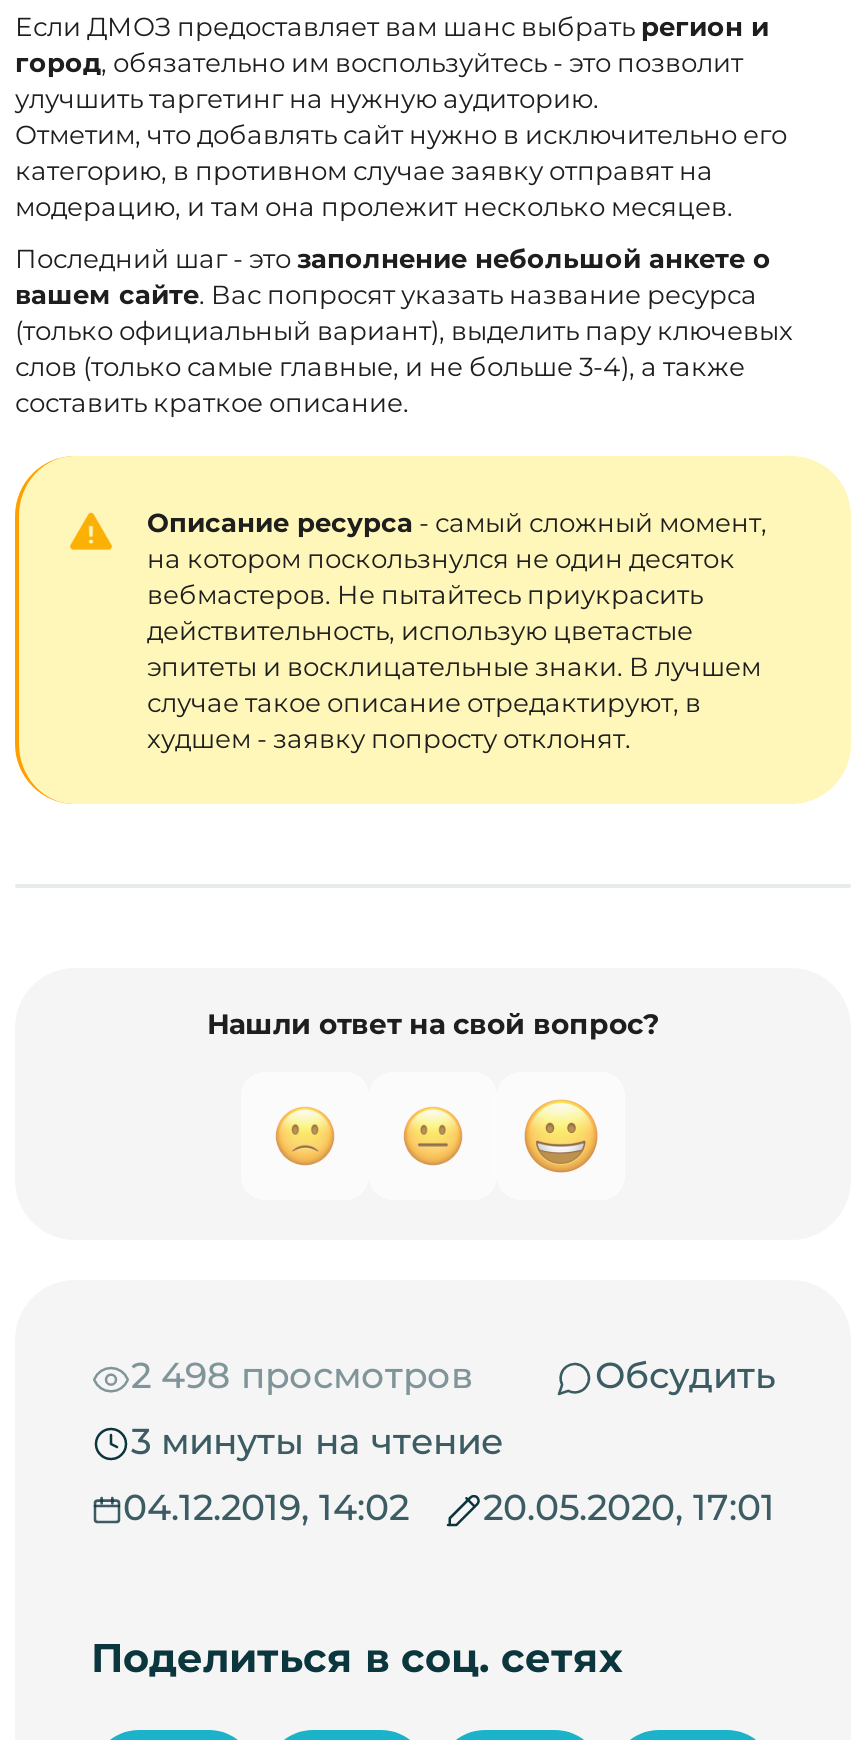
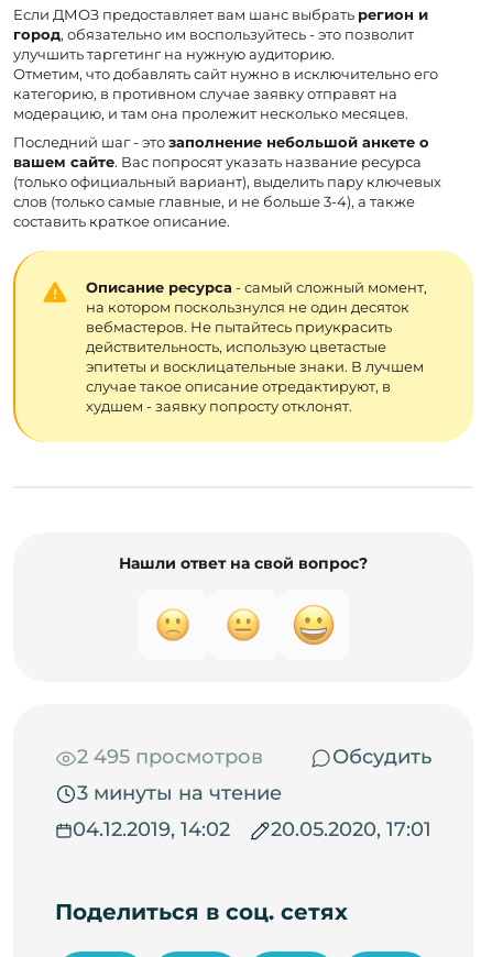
- 2 498 просмотров
+ 2 495 просмотров
